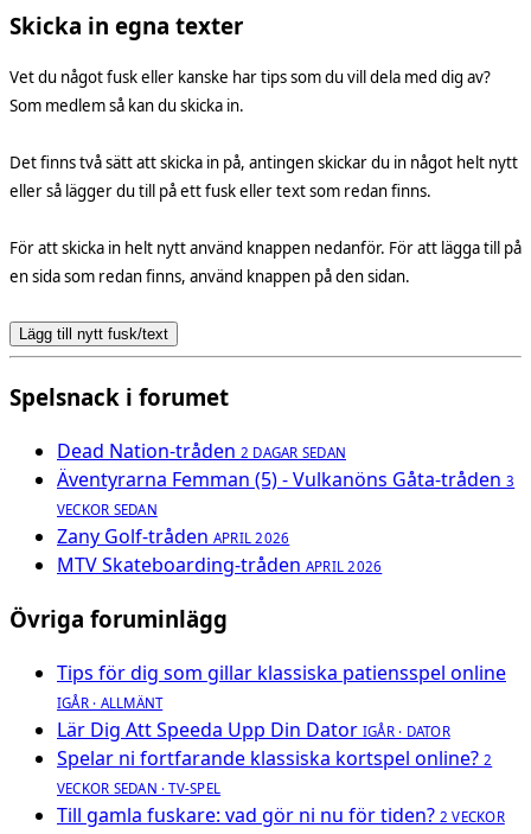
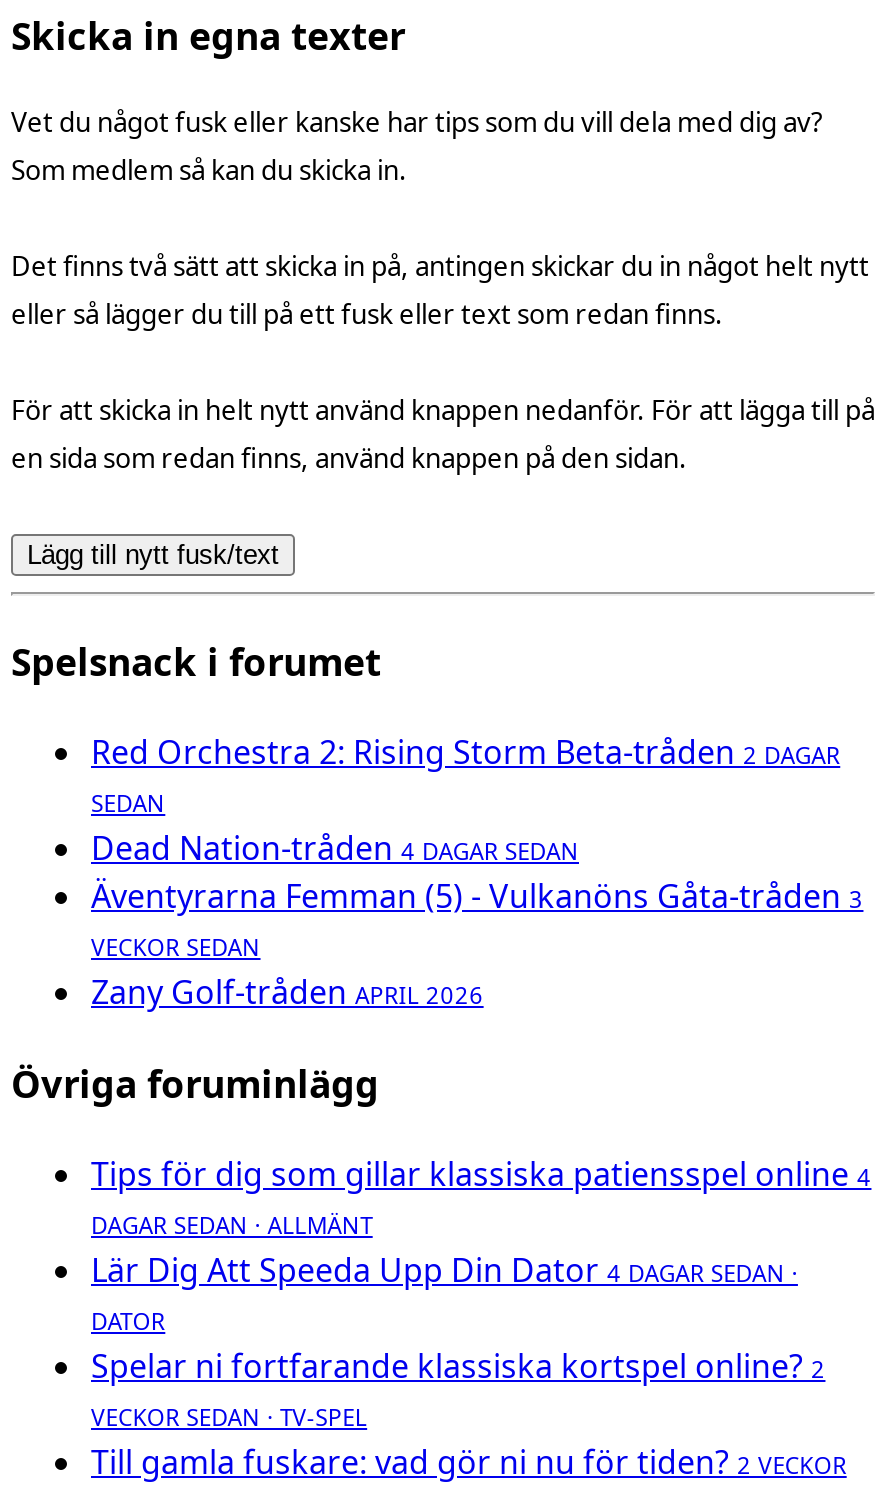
- Dead Nation-tråden 2 DAGAR SEDAN
+ Red Orchestra 2: Rising Storm Beta-tråden 2 DAGAR
+ SEDAN
+ Dead Nation-tråden 4 DAGAR SEDAN

- MTV Skateboarding-tråden APRIL 2026

- Tips för dig som gillar klassiska patiensspel online
- IGÅR · ALLMÄNT
- Lär Dig Att Speeda Upp Din Dator IGÅR · DATOR
+ Tips för dig som gillar klassiska patiensspel online 4
+ DAGAR SEDAN · ALLMÄNT
+ Lär Dig Att Speeda Upp Din Dator 4 DAGAR SEDAN ·
+ DATOR
